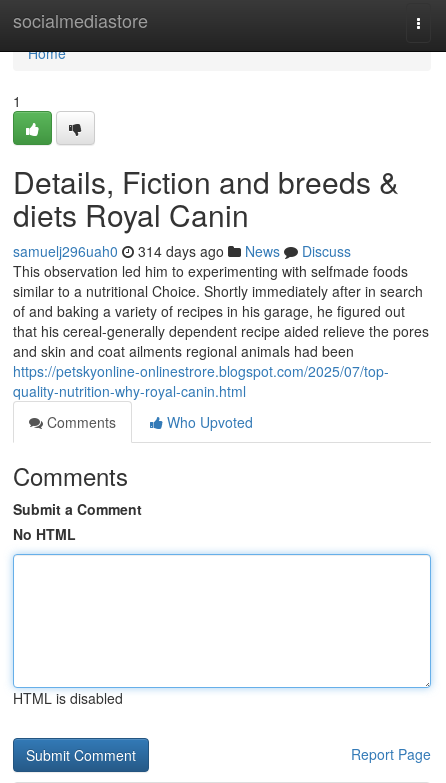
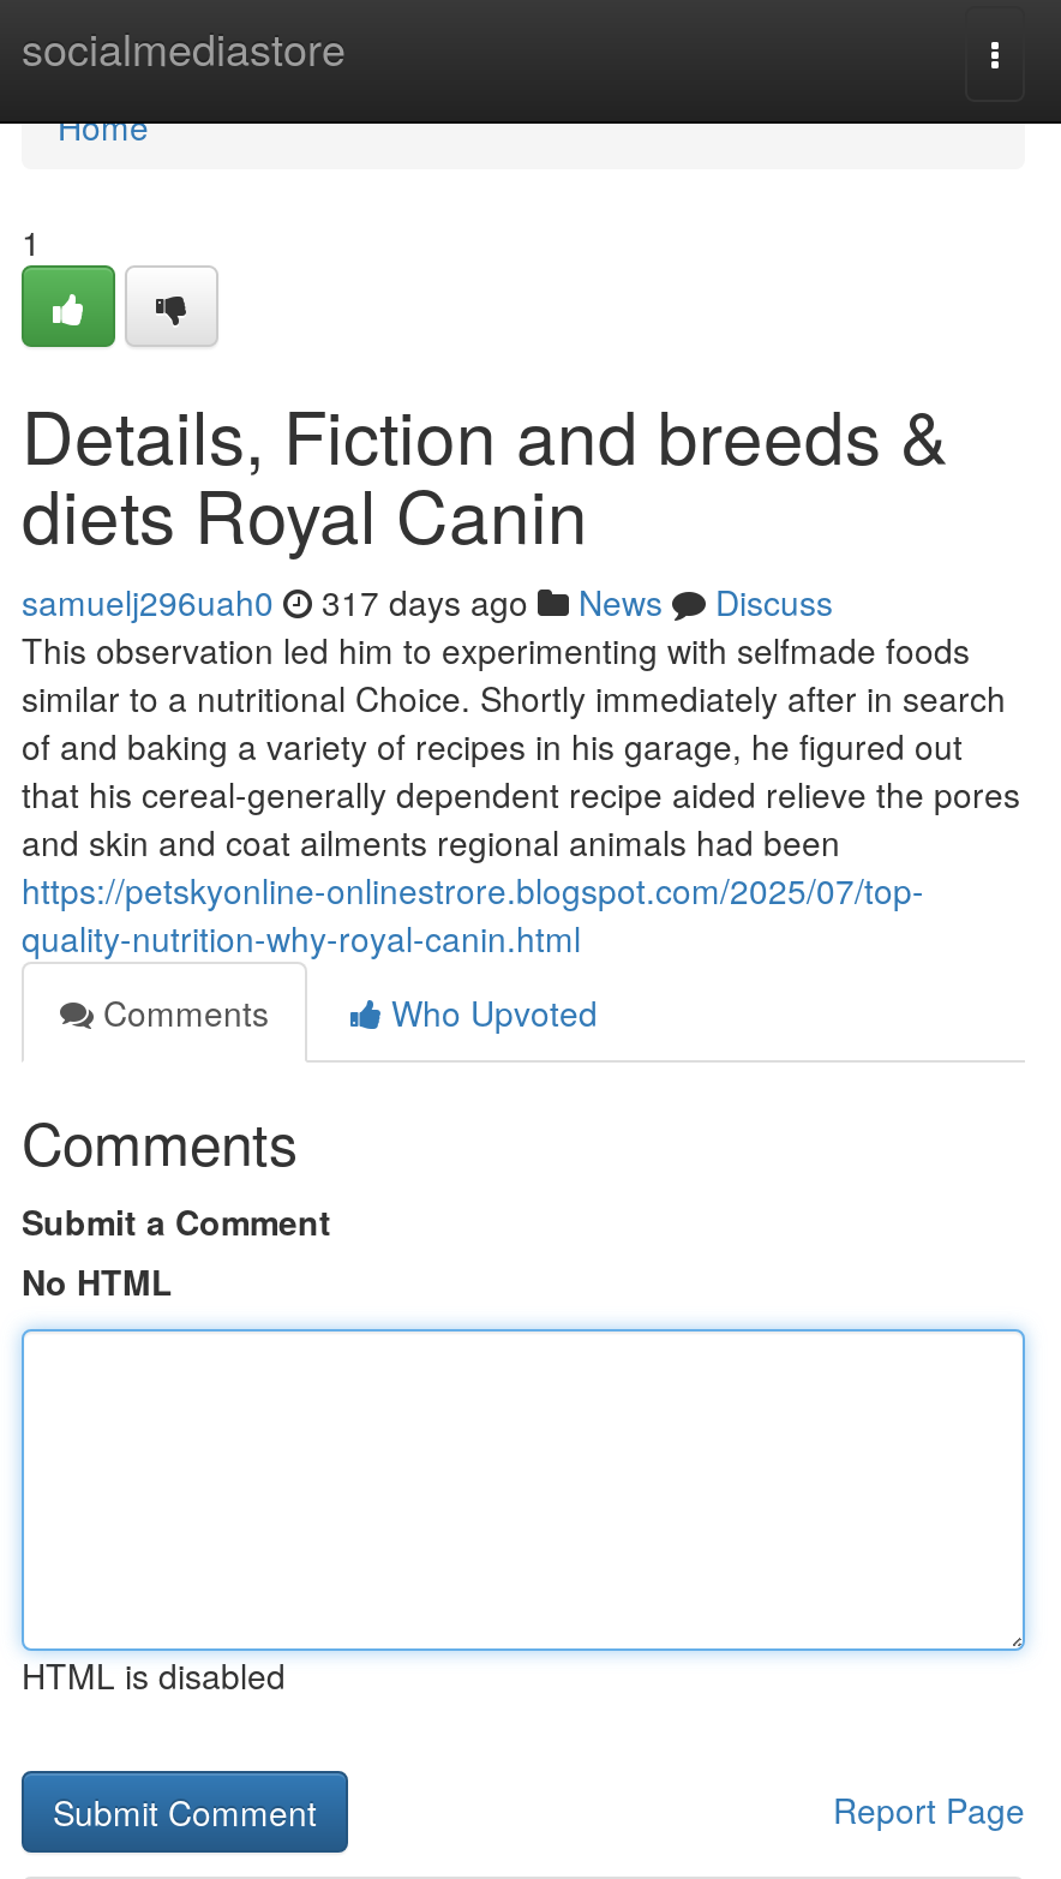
- samuelj296uah0 314 days ago News Discuss
+ samuelj296uah0 317 days ago News Discuss
